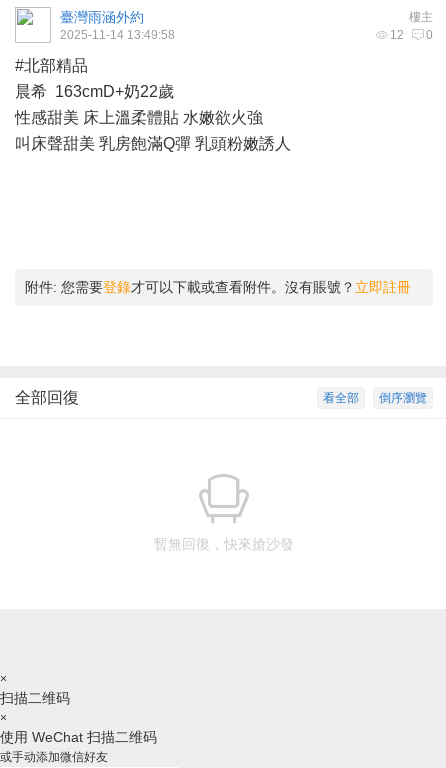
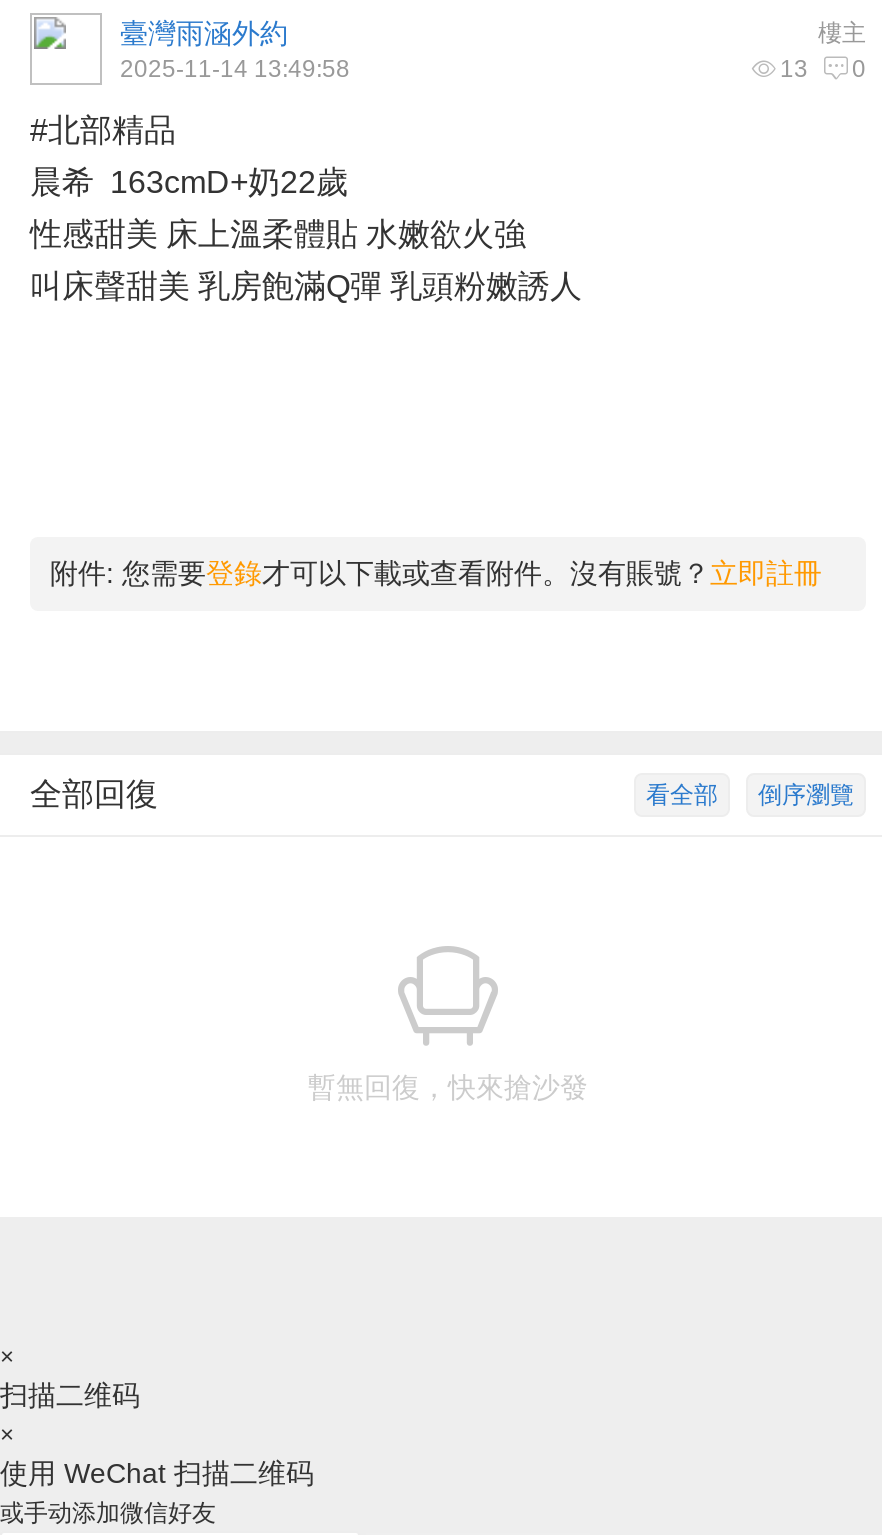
- 12 0
+ 13 0
